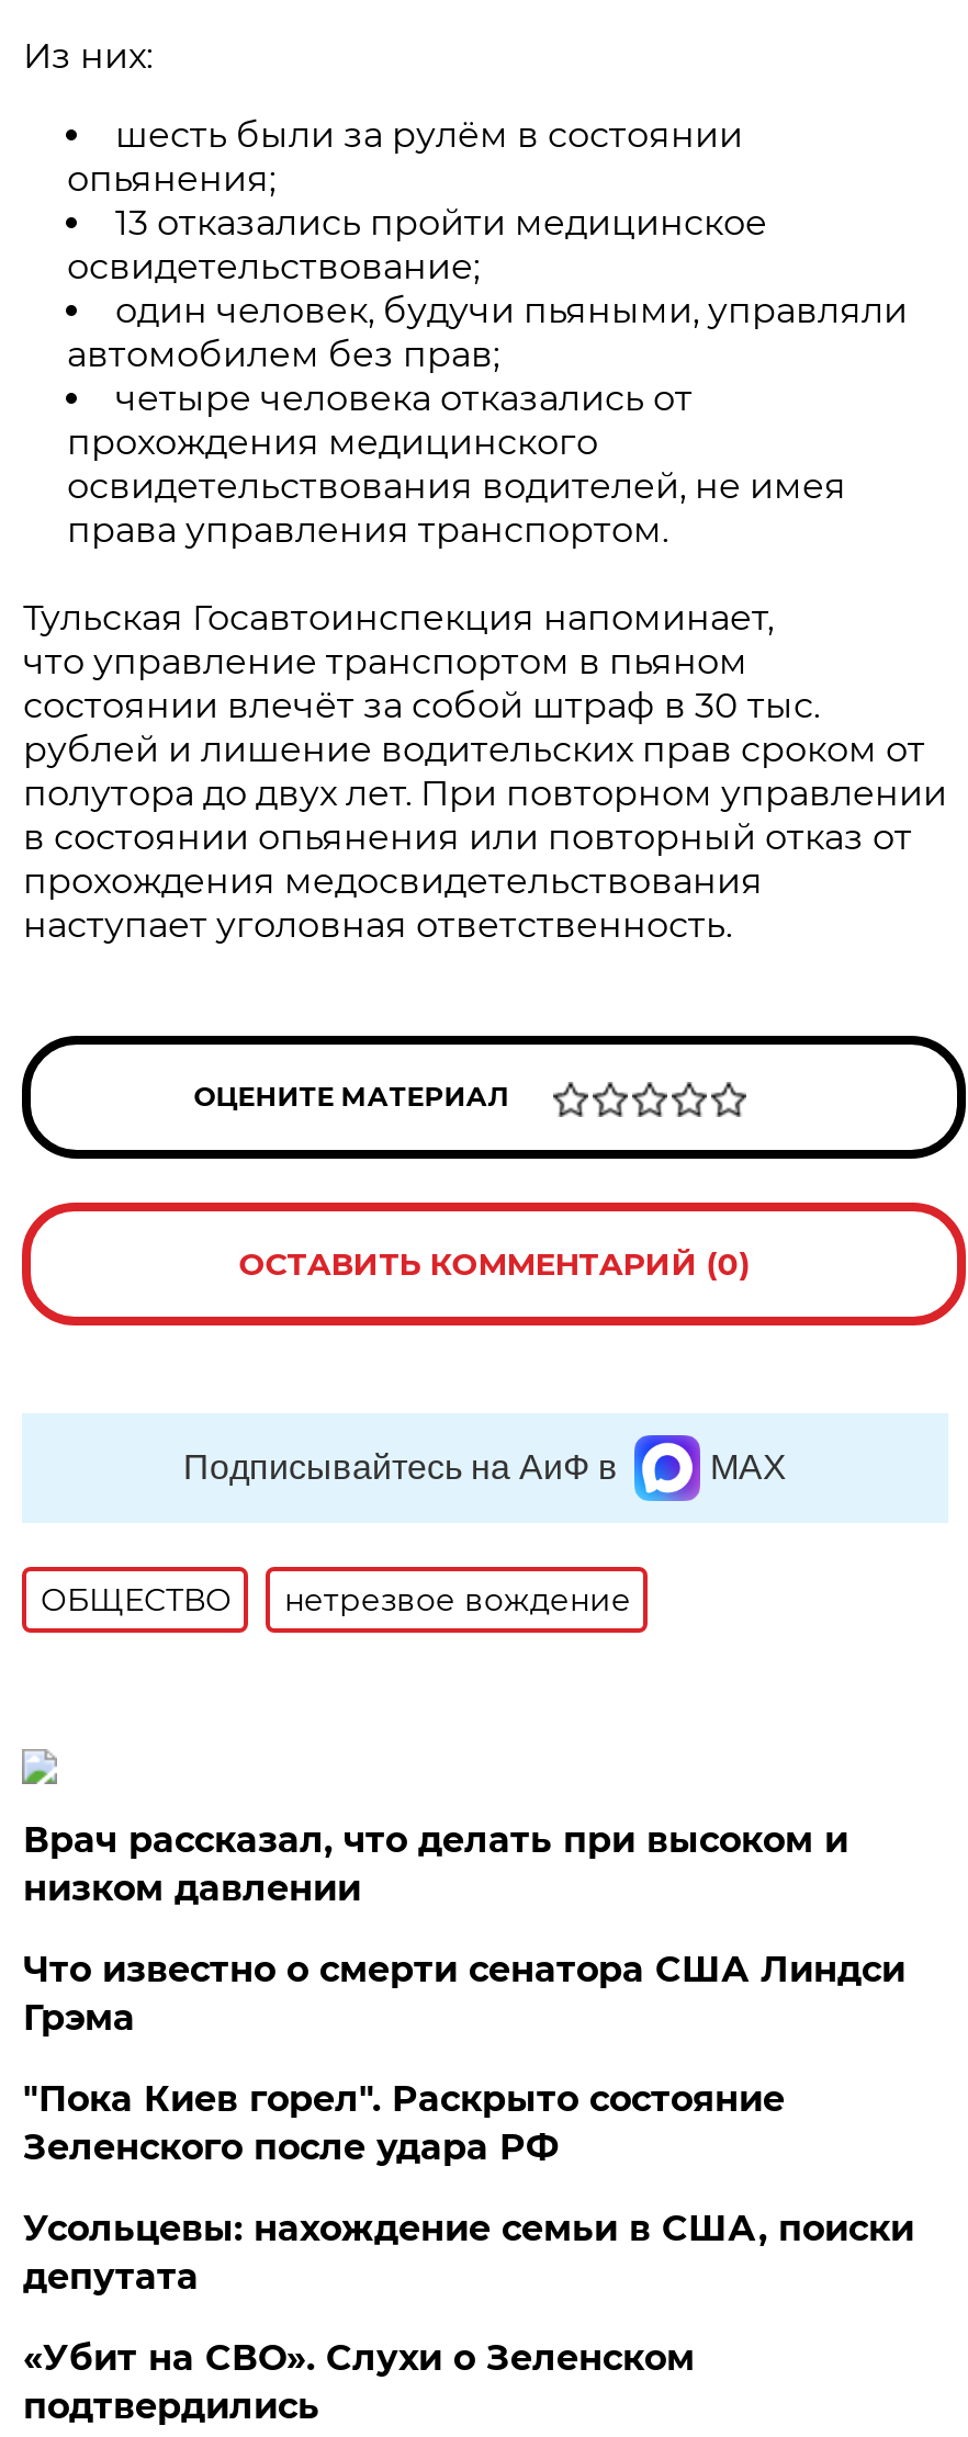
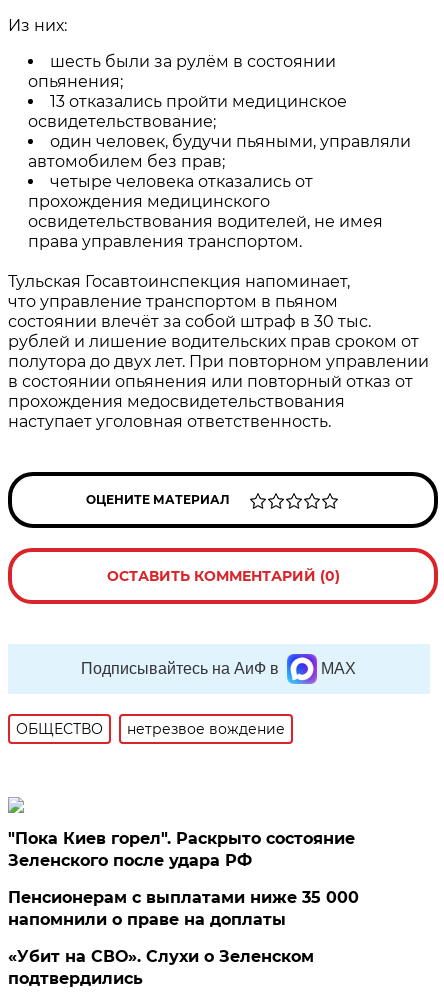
- Врач рассказал, что делать при высоком и
- низком давлении
- Что известно о смерти сенатора США Линдси
- Грэма

- Усольцевы: нахождение семьи в США, поиски
- депутата
+ Пенсионерам с выплатами ниже 35 000
+ напомнили о праве на доплаты
